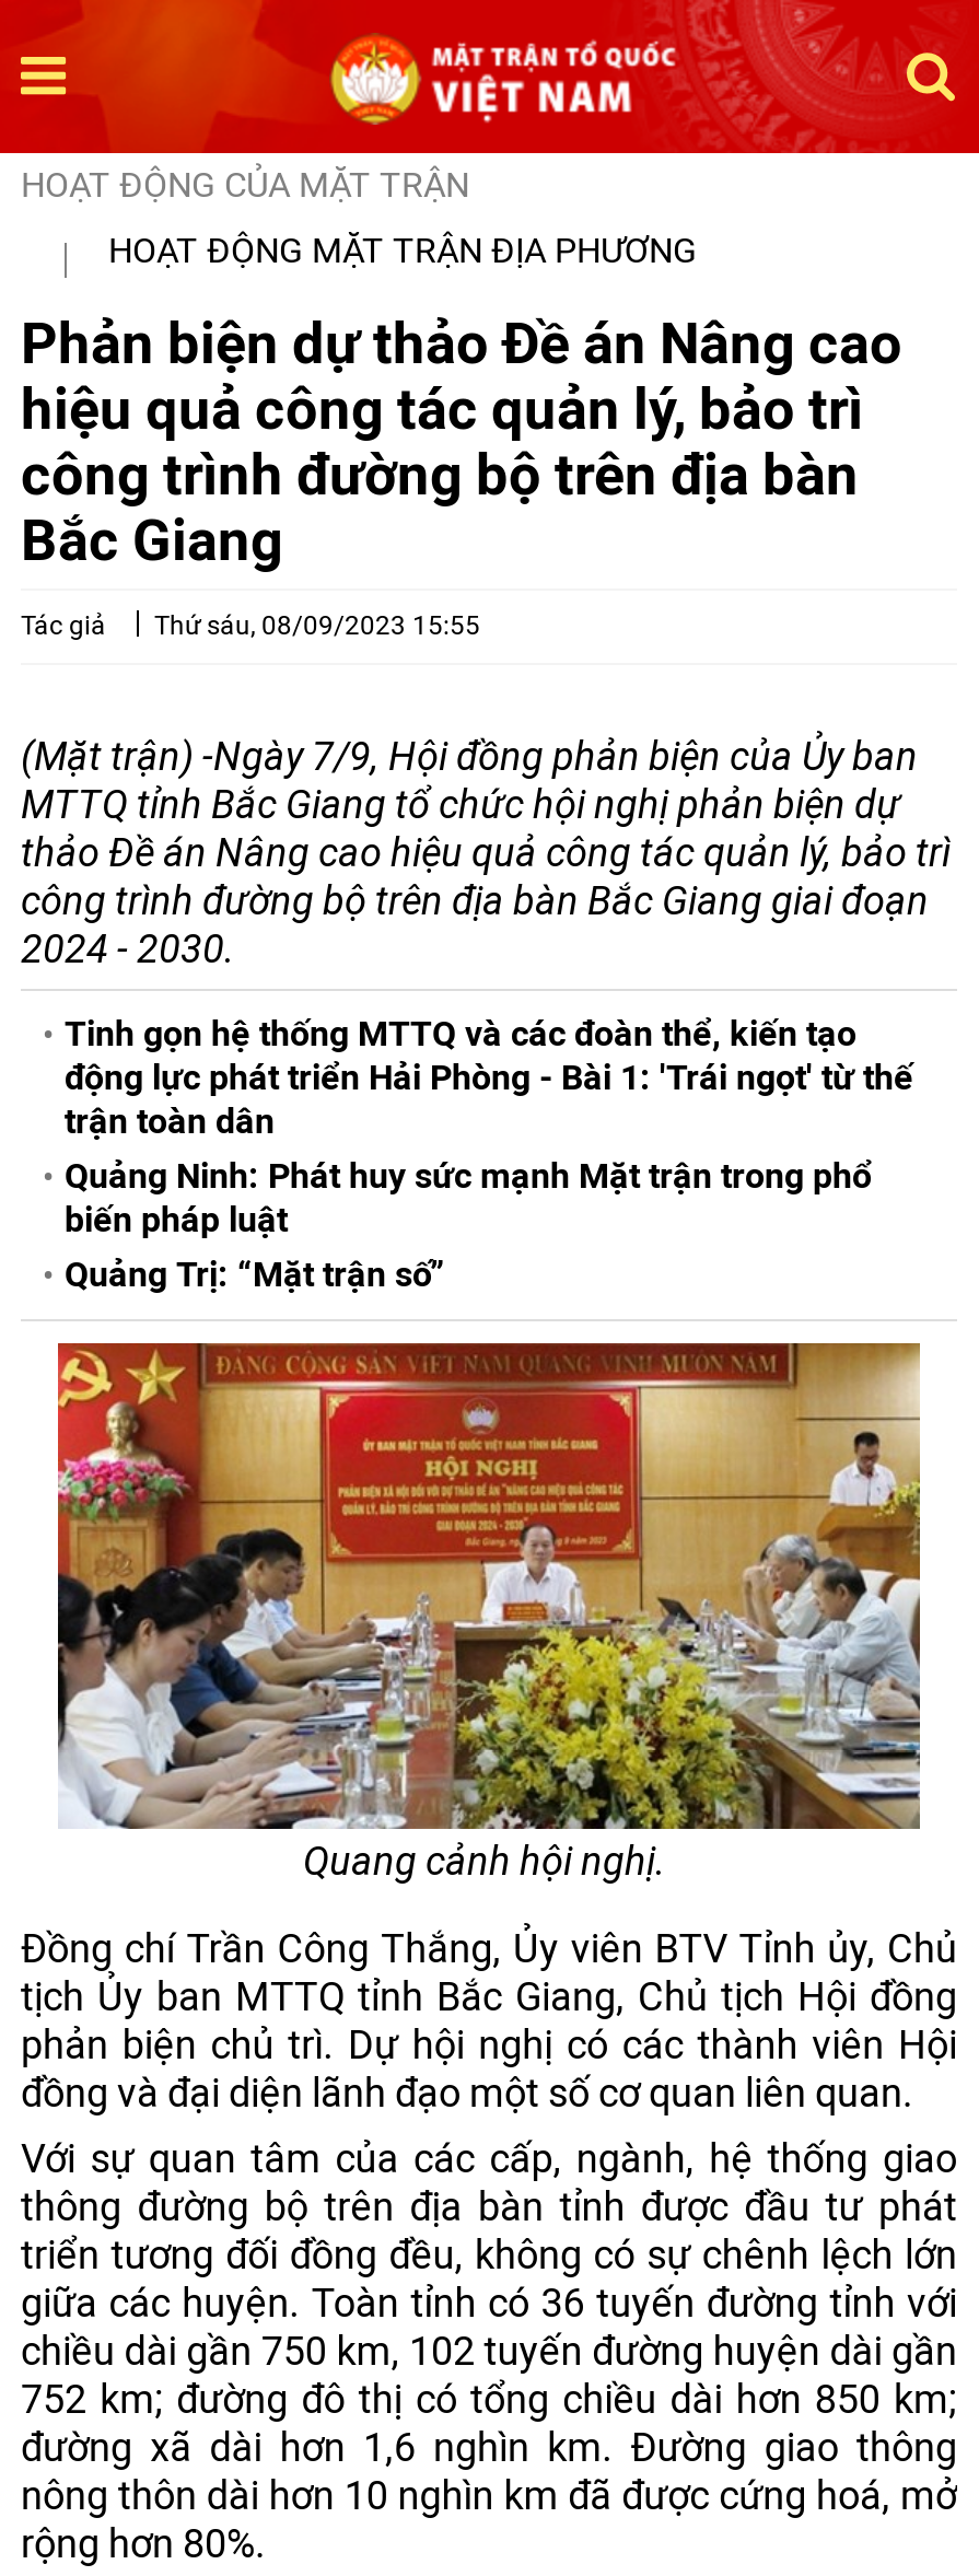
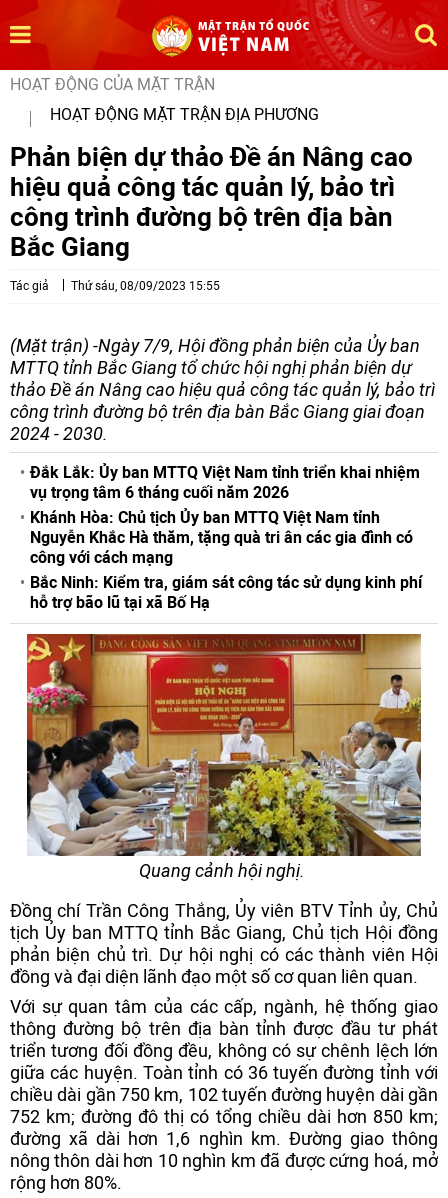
- Tinh gọn hệ thống MTTQ và các đoàn thể, kiến tạo
- động lực phát triển Hải Phòng - Bài 1: 'Trái ngọt' từ thế
- trận toàn dân
- Quảng Ninh: Phát huy sức mạnh Mặt trận trong phổ
- biến pháp luật
- Quảng Trị: “Mặt trận số”
+ Đắk Lắk: Ủy ban MTTQ Việt Nam tỉnh triển khai nhiệm
+ vụ trọng tâm 6 tháng cuối năm 2026
+ Khánh Hòa: Chủ tịch Ủy ban MTTQ Việt Nam tỉnh
+ Nguyễn Khắc Hà thăm, tặng quà tri ân các gia đình có
+ công với cách mạng
+ Bắc Ninh: Kiểm tra, giám sát công tác sử dụng kinh phí
+ hỗ trợ bão lũ tại xã Bố Hạ
